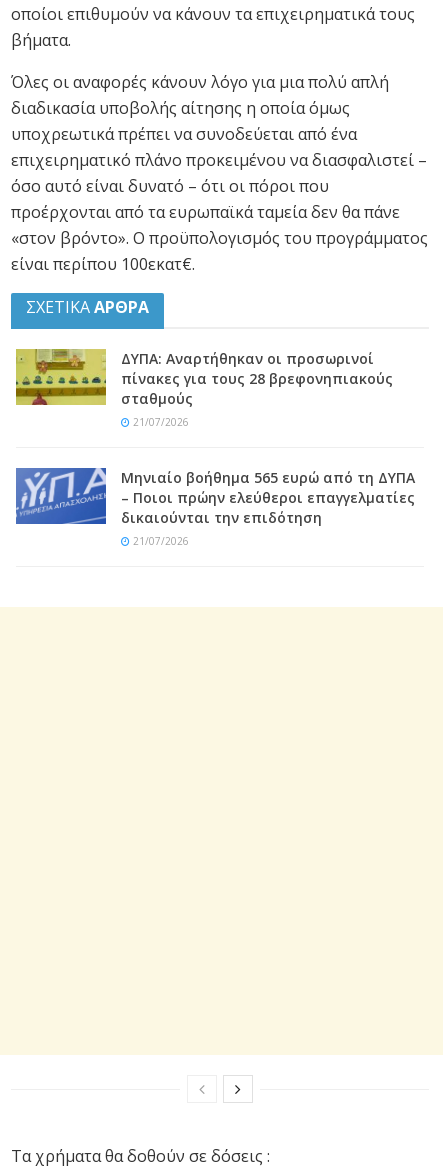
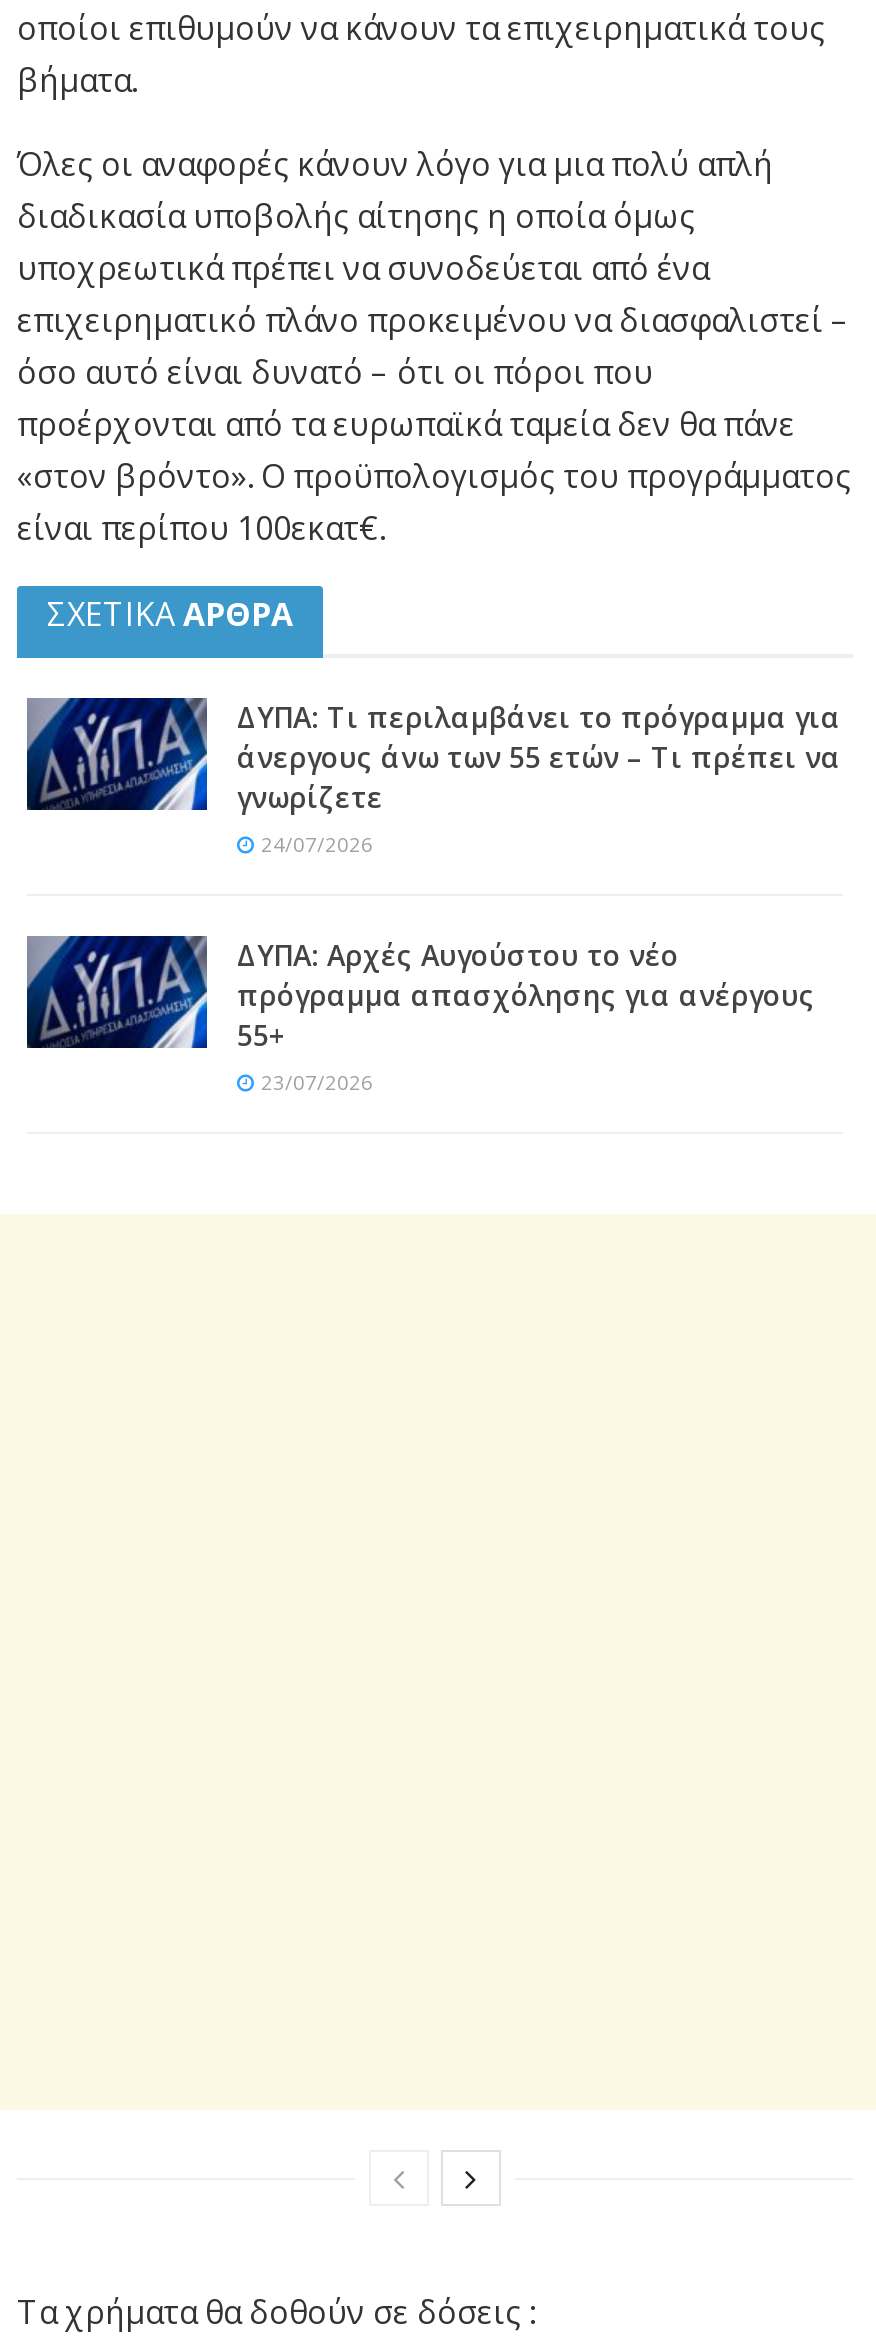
- [image]
- ΔΥΠΑ: Αναρτήθηκαν οι προσωρινοί
- πίνακες για τους 28 βρεφονηπιακούς
- σταθμούς
- 21/07/2026
+ [image]
+ ΔΥΠΑ: Τι περιλαμβάνει το πρόγραμμα για
+ άνεργους άνω των 55 ετών – Τι πρέπει να
+ γνωρίζετε
+ 24/07/2026

- [image]
- Μηνιαίο βοήθημα 565 ευρώ από τη ΔΥΠΑ
- – Ποιοι πρώην ελεύθεροι επαγγελματίες
- δικαιούνται την επιδότηση
- 21/07/2026
+ [image]
+ ΔΥΠΑ: Αρχές Αυγούστου το νέο
+ πρόγραμμα απασχόλησης για ανέργους
+ 55+
+ 23/07/2026
